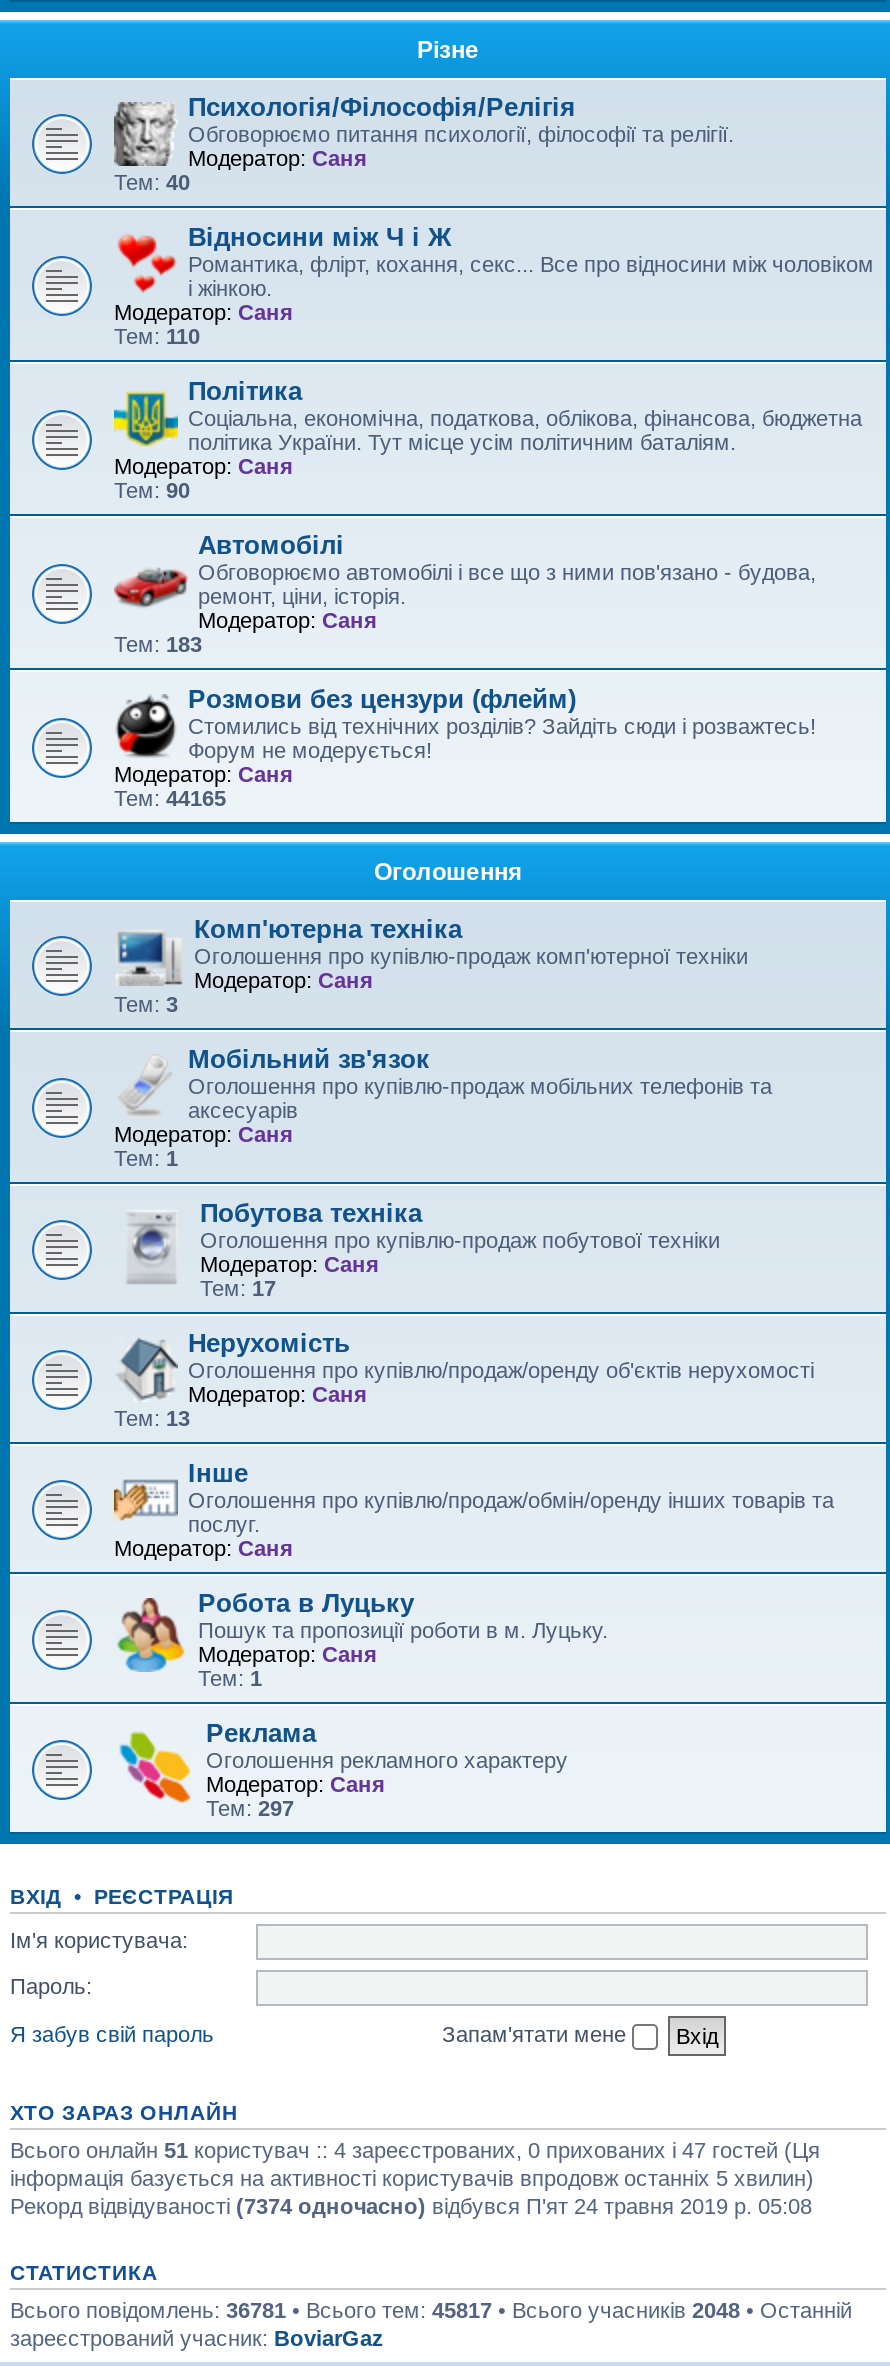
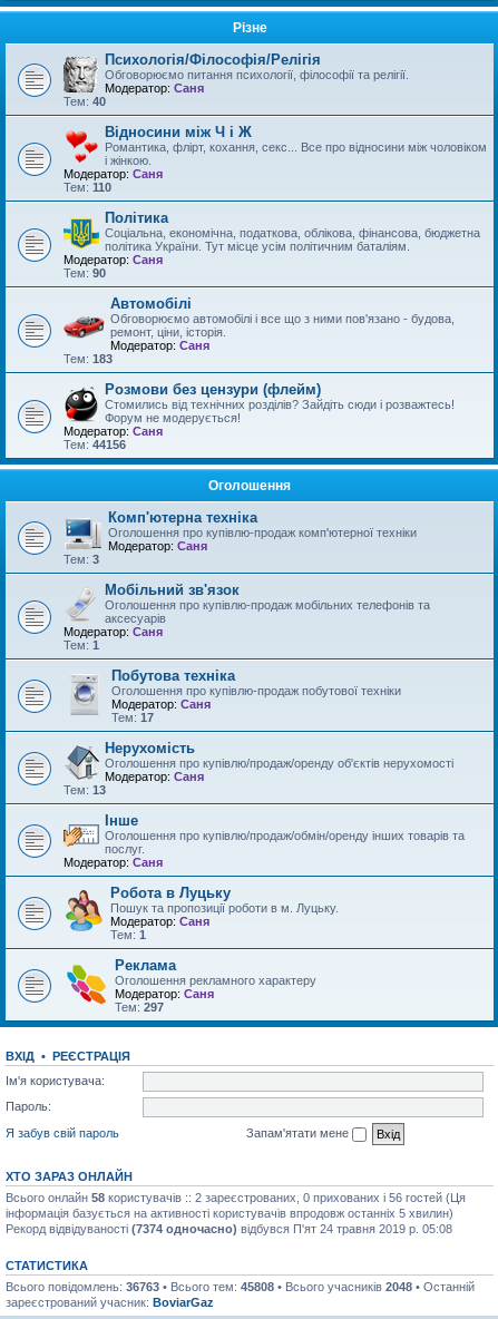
- Тем: 44165
+ Тем: 44156

- Всього онлайн 51 користувач :: 4 зареєстрованих, 0 прихованих і 47 гостей (Ця
+ Всього онлайн 58 користувачів :: 2 зареєстрованих, 0 прихованих і 56 гостей (Ця

- Всього повідомлень: 36781 • Всього тем: 45817 • Всього учасників 2048 • Останній
+ Всього повідомлень: 36763 • Всього тем: 45808 • Всього учасників 2048 • Останній
